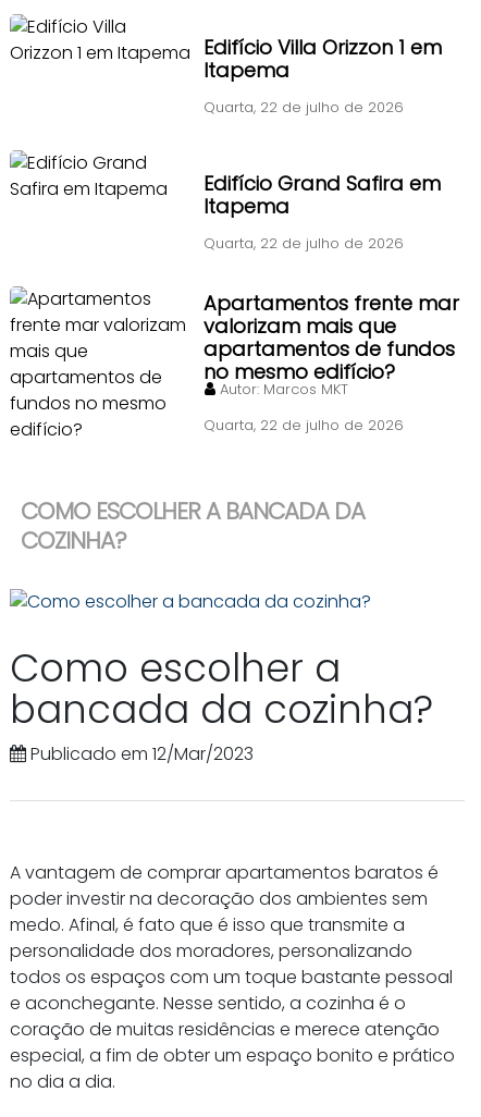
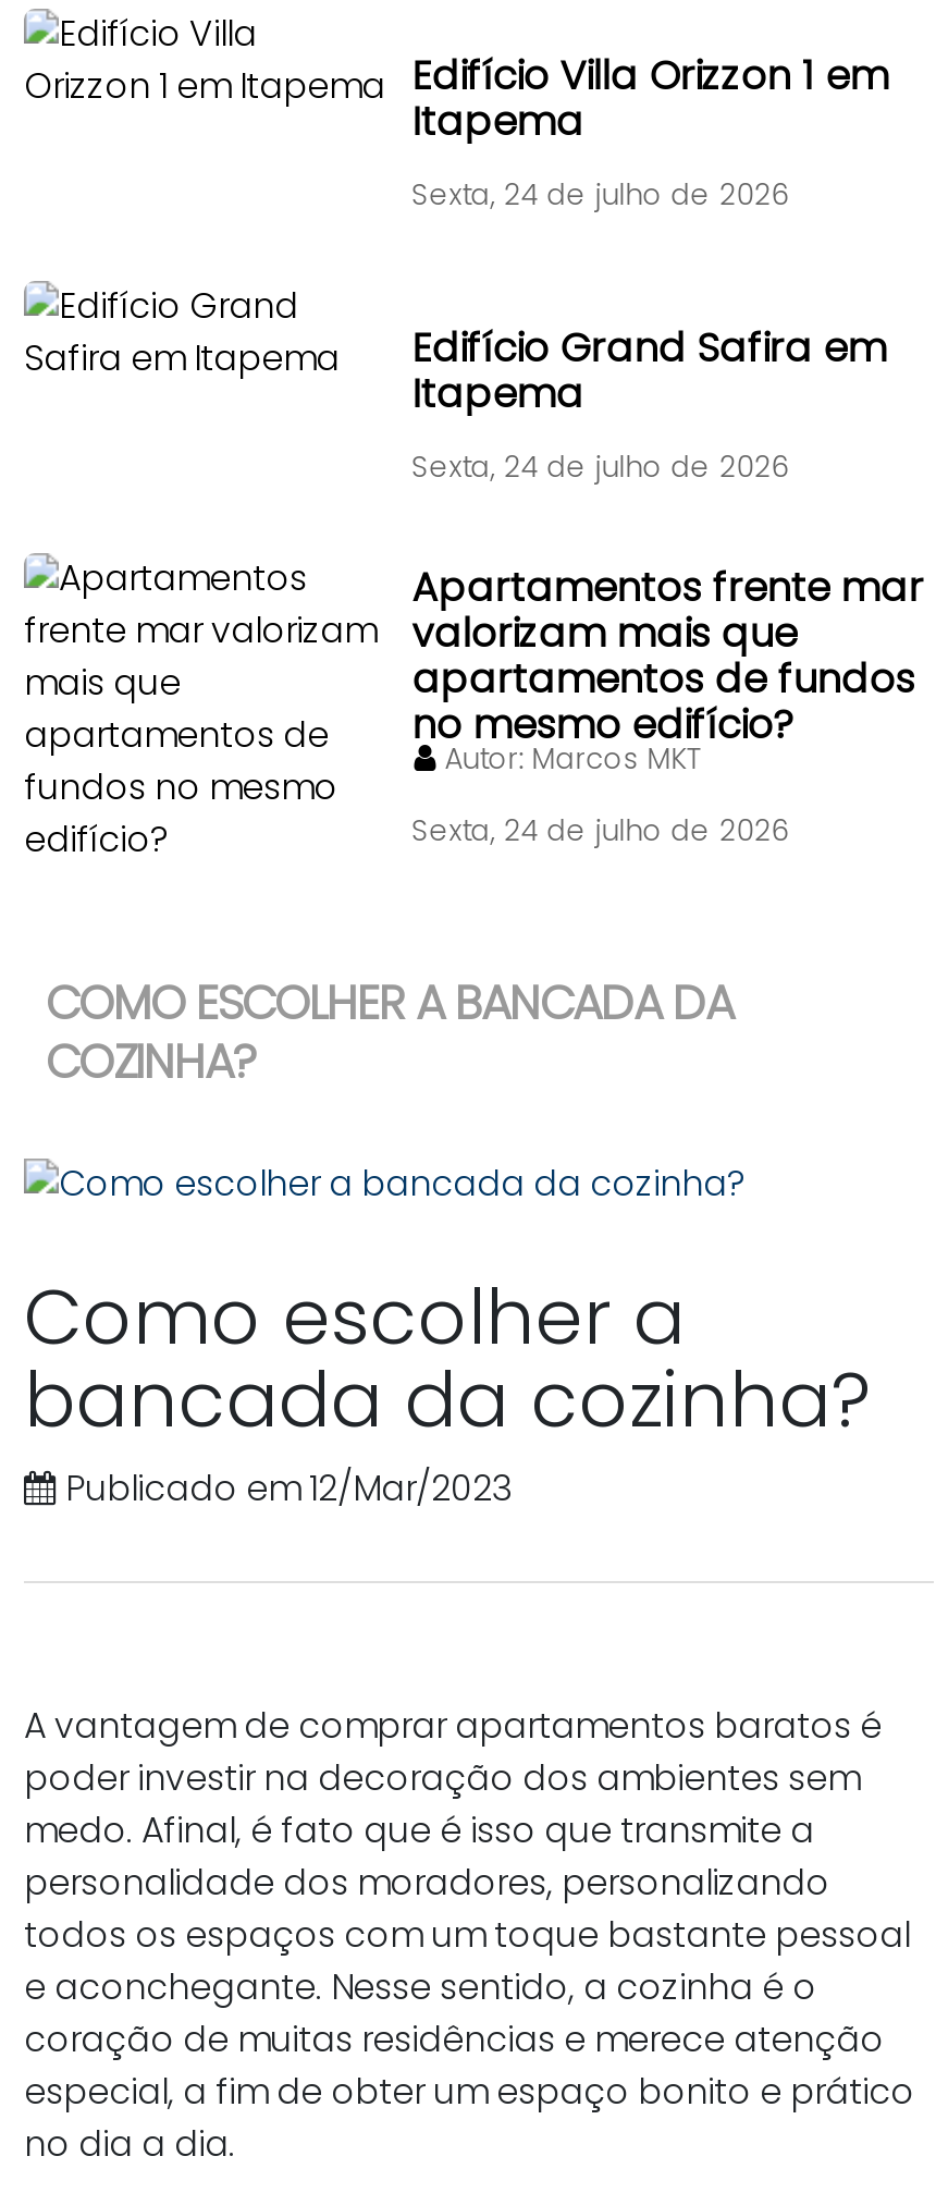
- Quarta, 22 de julho de 2026
+ Sexta, 24 de julho de 2026

- Quarta, 22 de julho de 2026
+ Sexta, 24 de julho de 2026

- Quarta, 22 de julho de 2026
+ Sexta, 24 de julho de 2026
